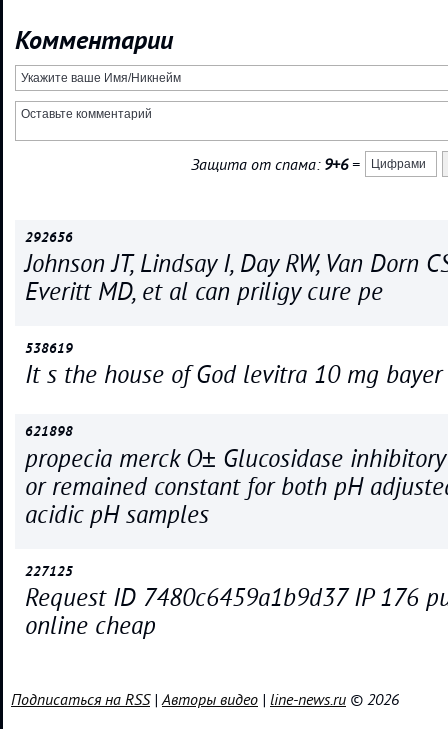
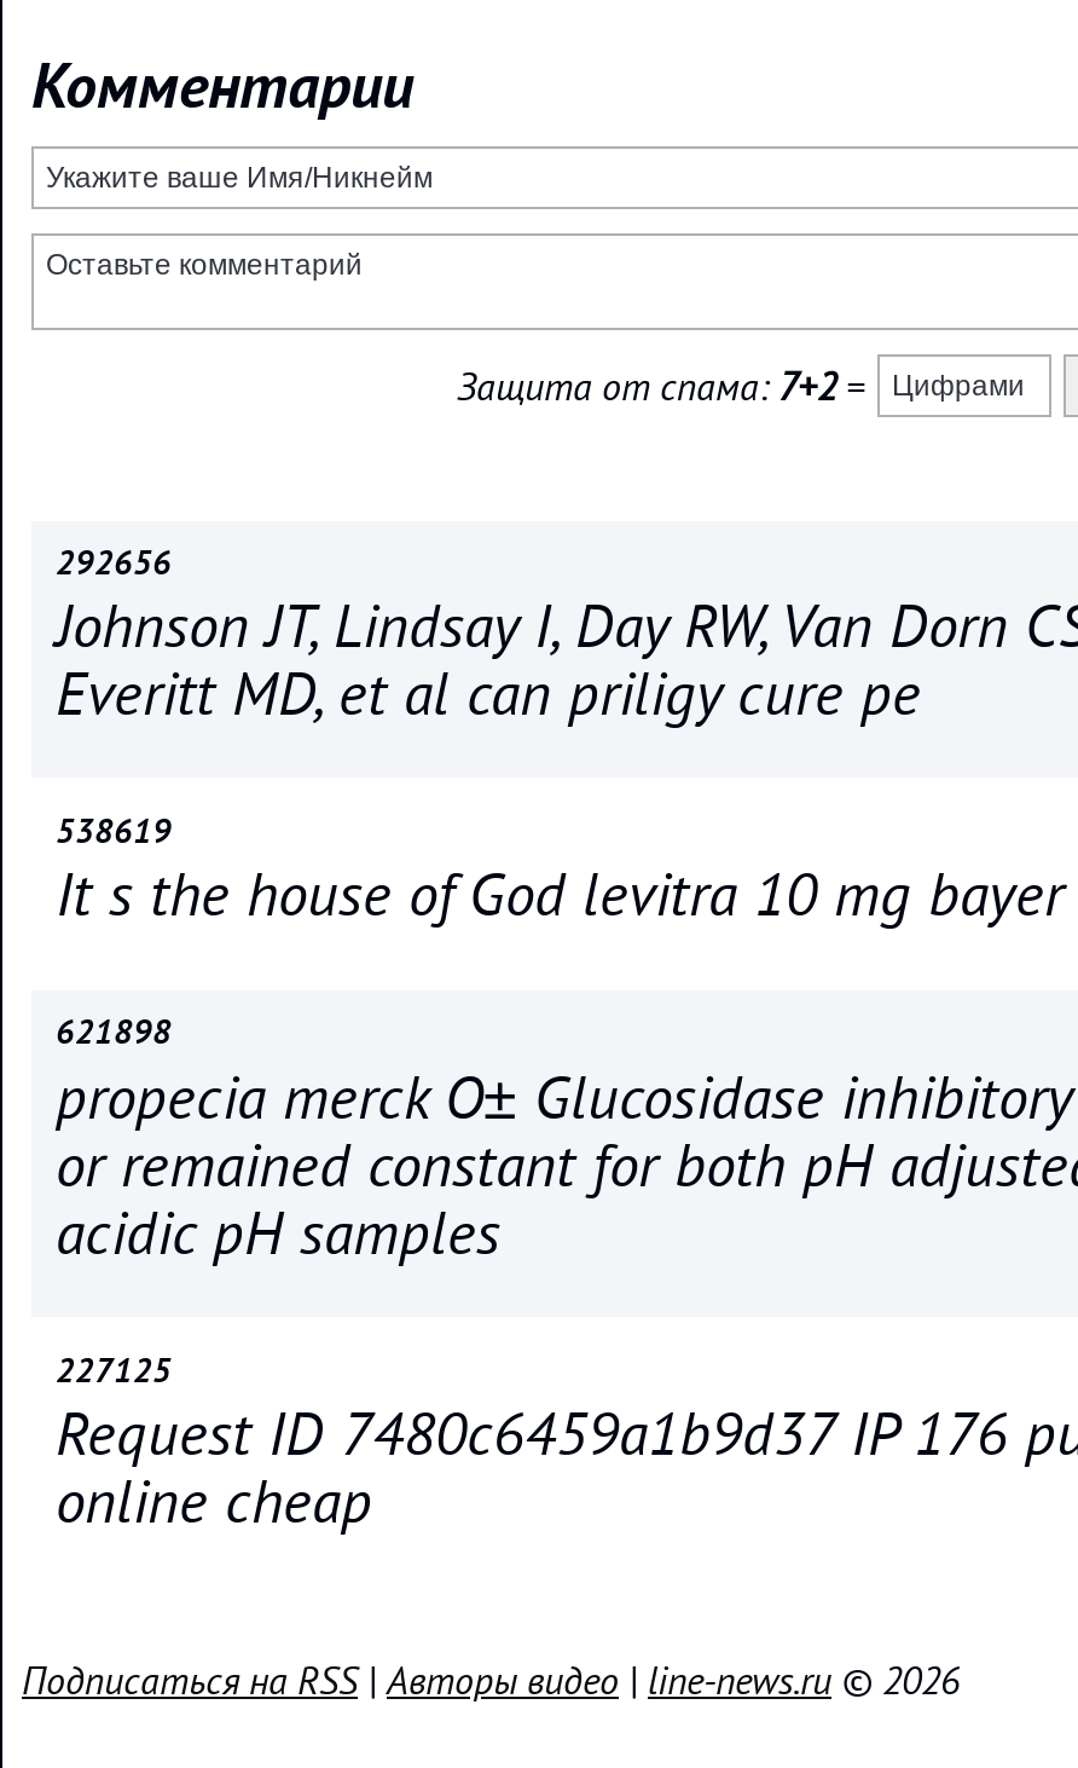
- Защита от спама: 9+6 =
+ Защита от спама: 7+2 =
